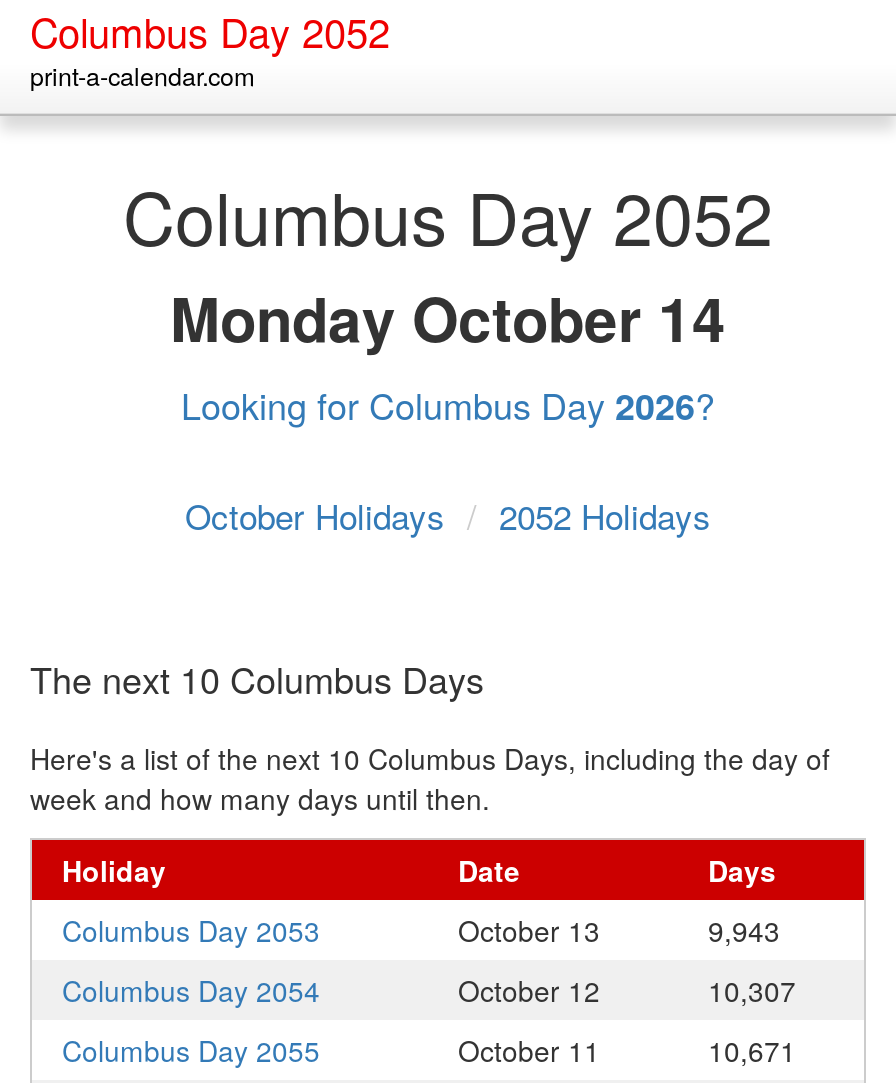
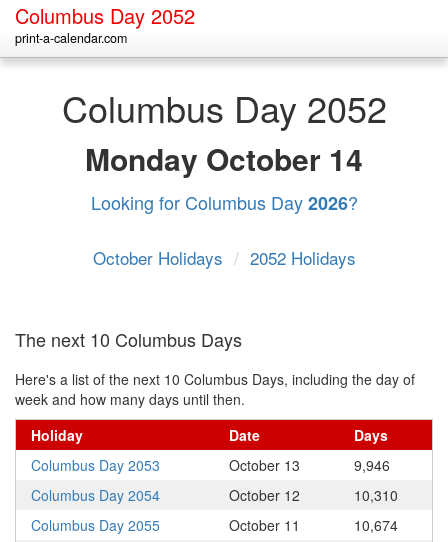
- 9,943
+ 9,946

- 10,307
+ 10,310

- 10,671
+ 10,674
